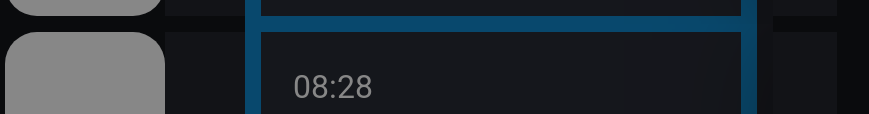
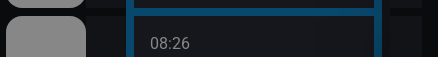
- 08:28
+ 08:26
